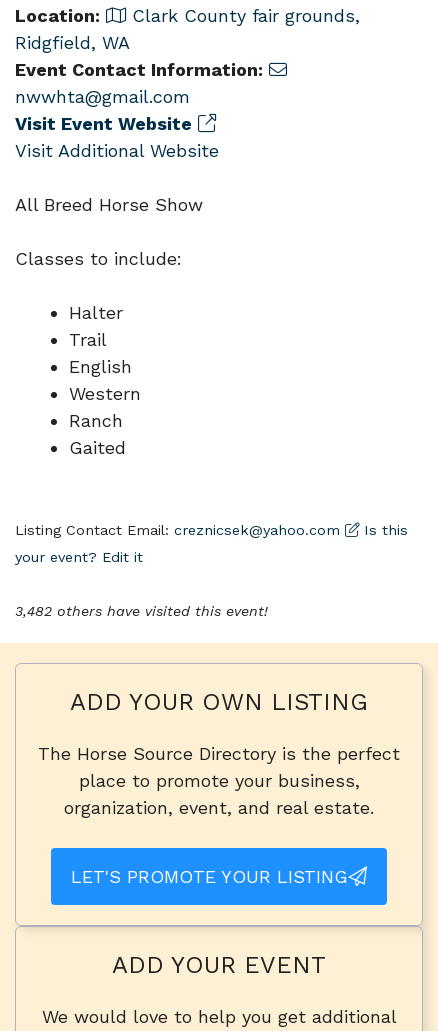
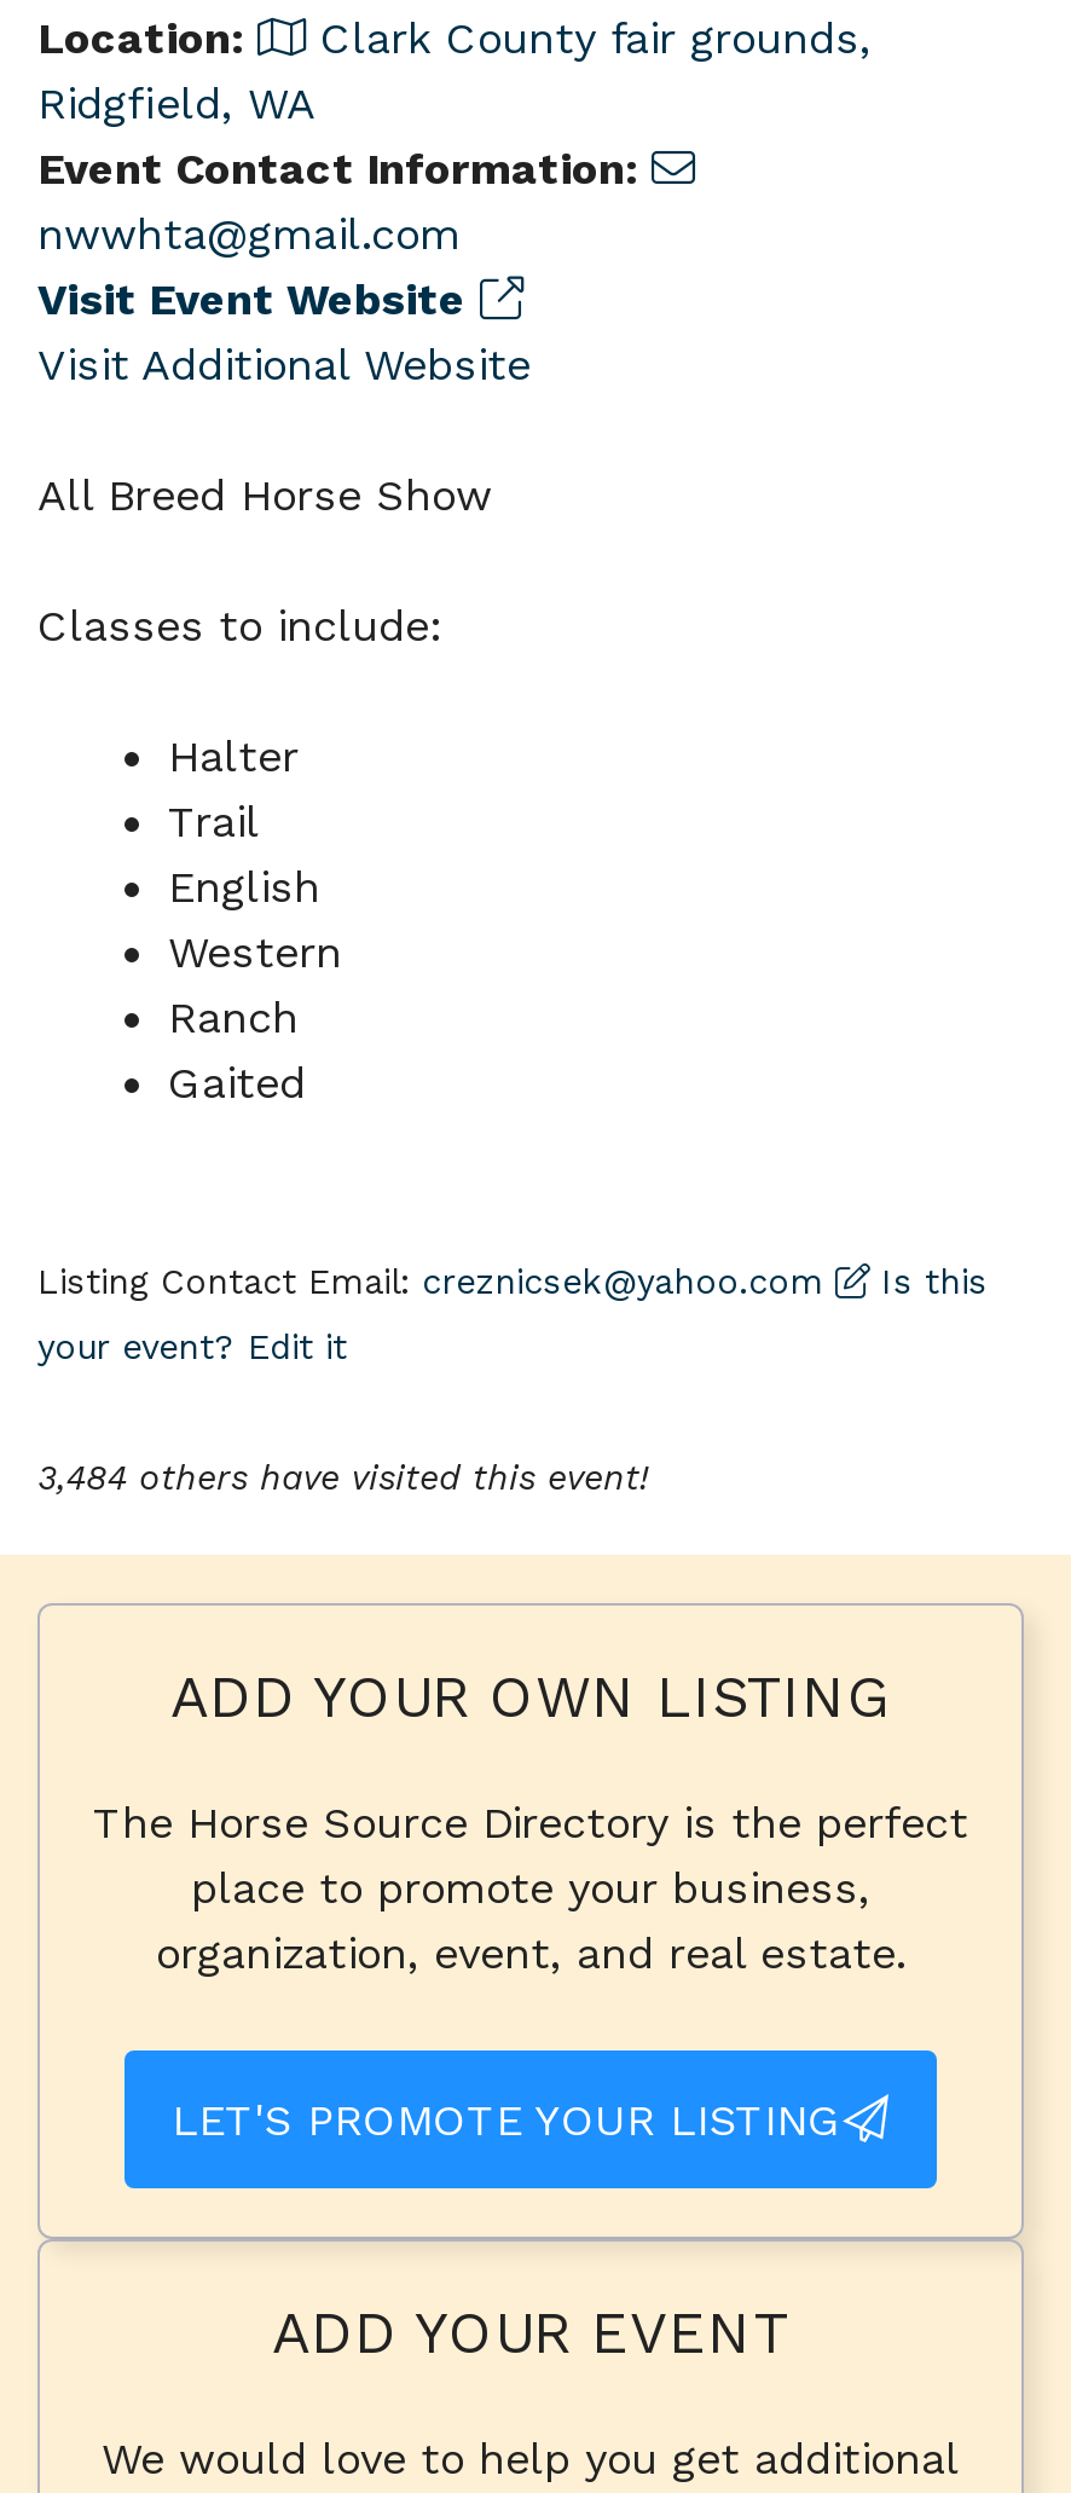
- 3,482 others have visited this event!
+ 3,484 others have visited this event!
